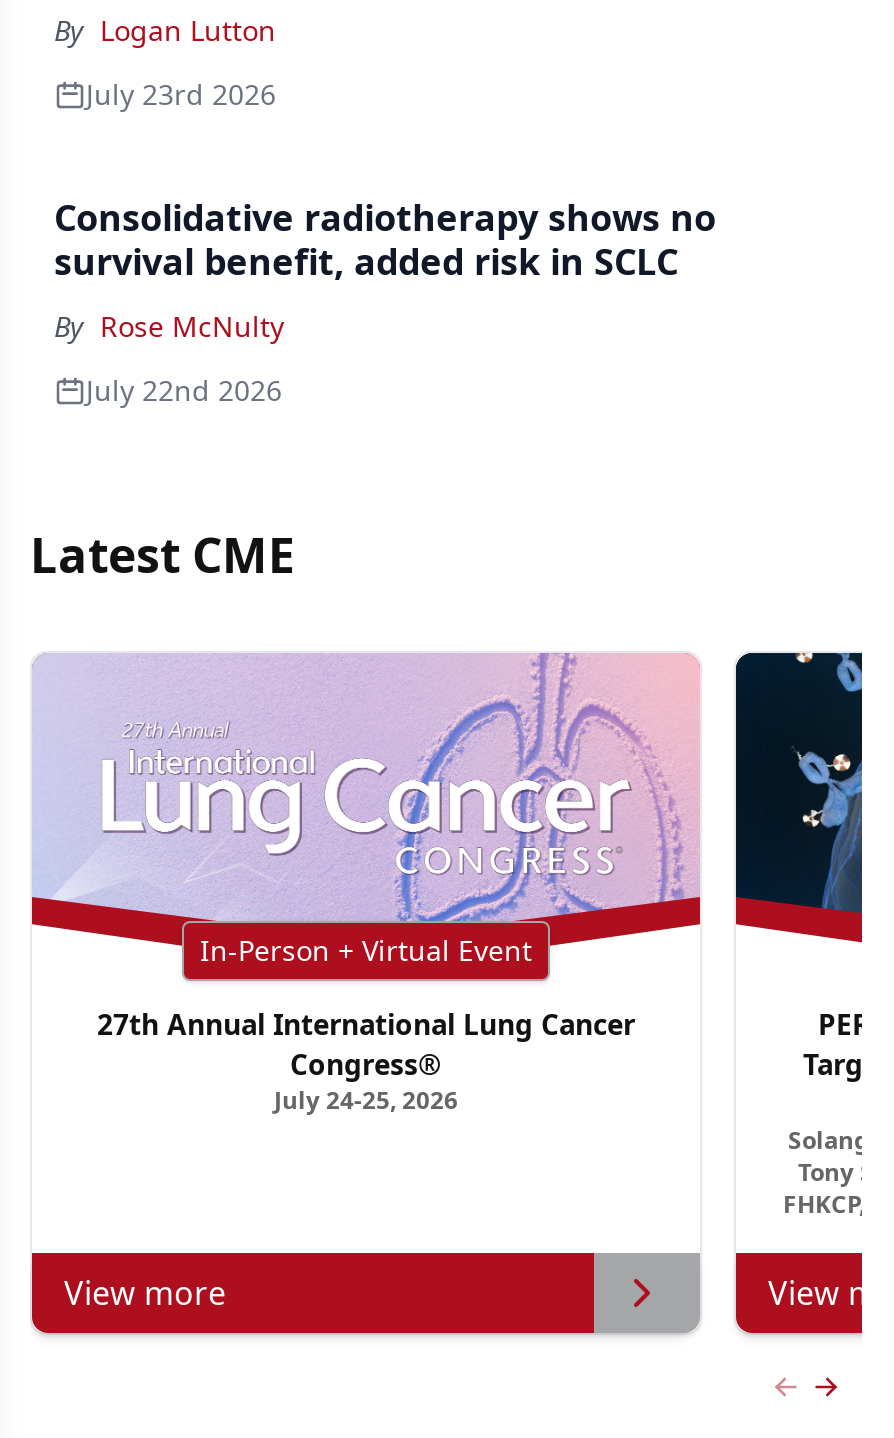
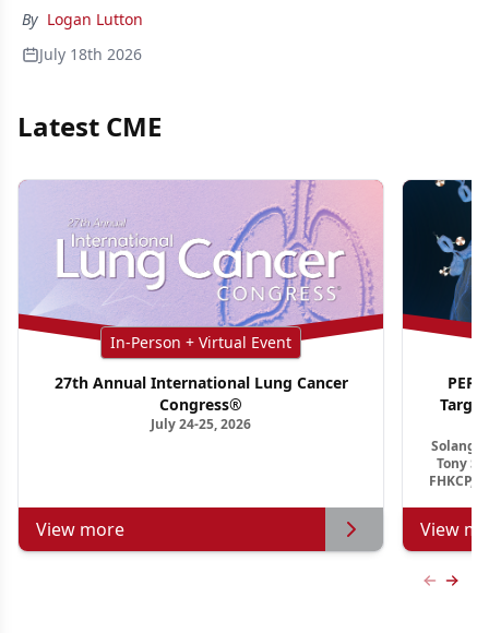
- July 23rd 2026
- Consolidative radiotherapy shows no
- survival benefit, added risk in SCLC
- By Rose McNulty
- July 22nd 2026
+ July 18th 2026
